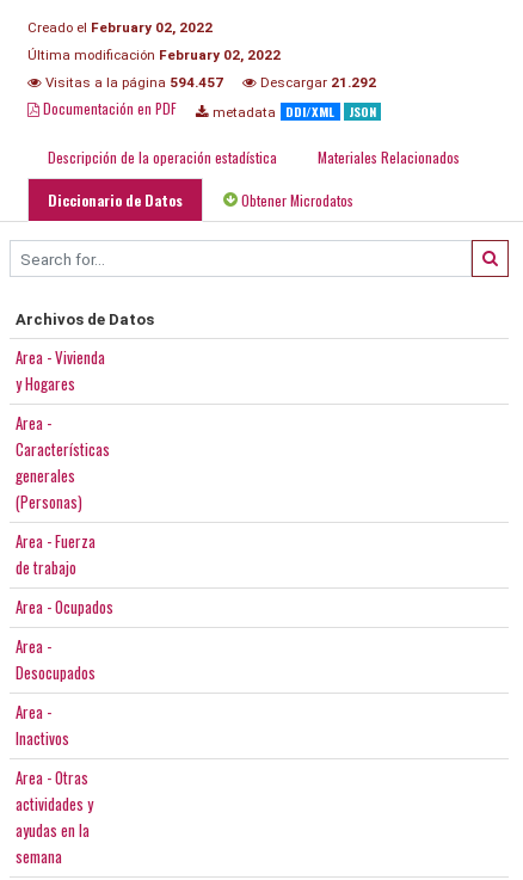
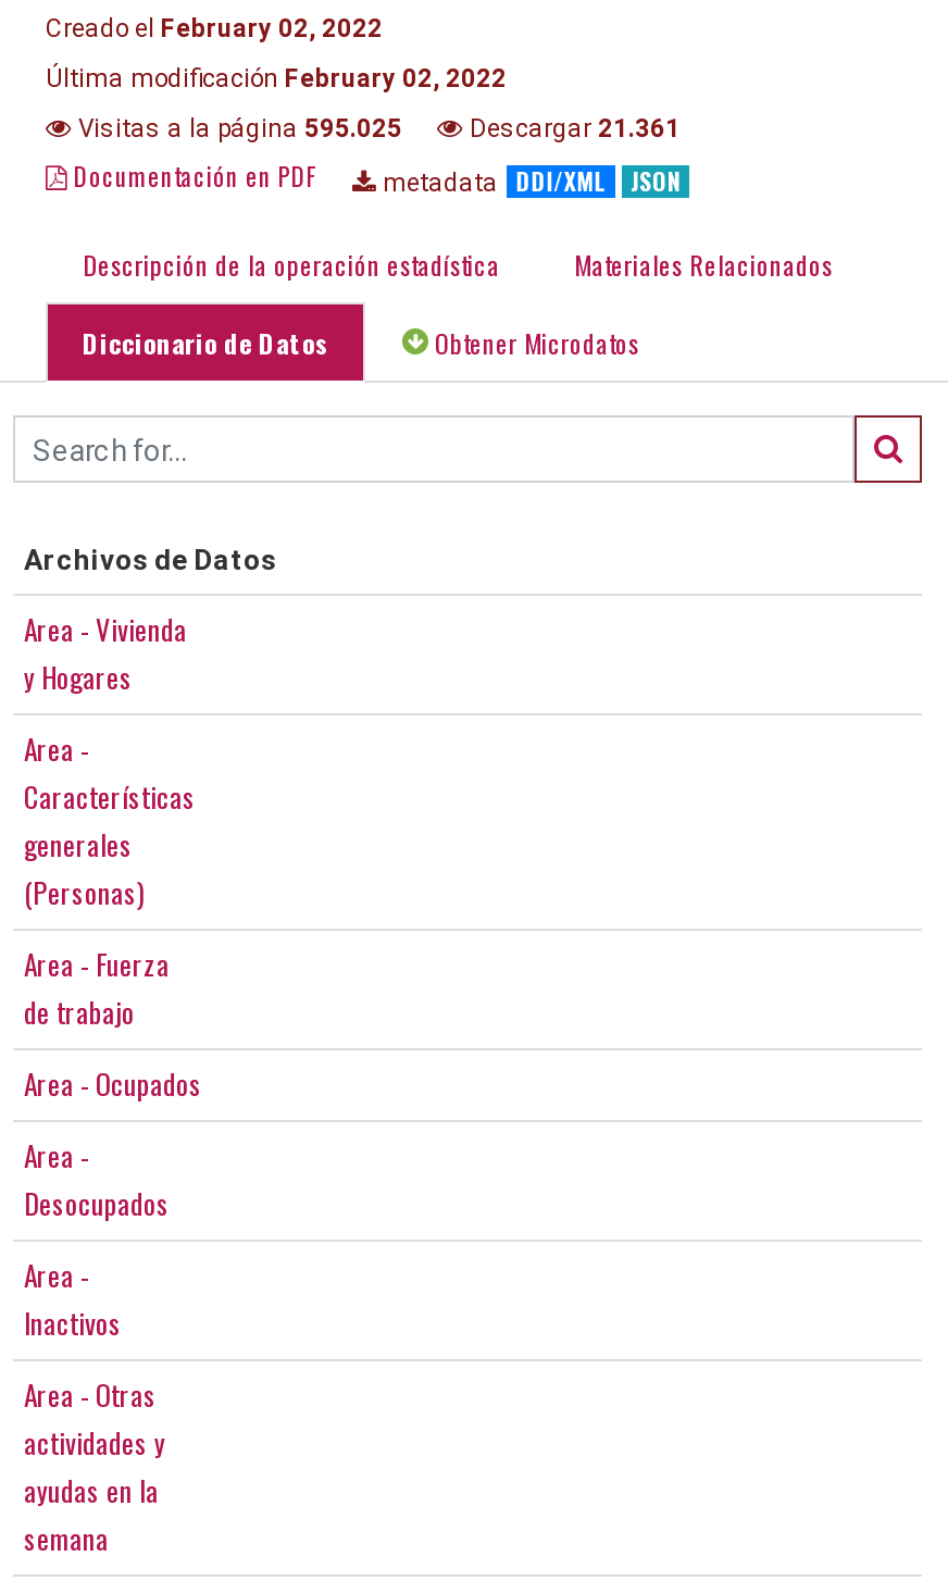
- Visitas a la página 594.457
+ Visitas a la página 595.025

- Descargar 21.292
+ Descargar 21.361
